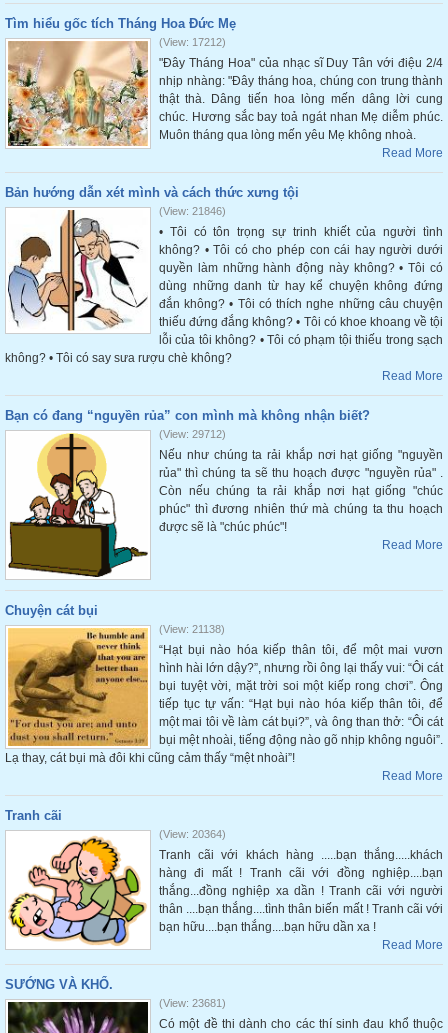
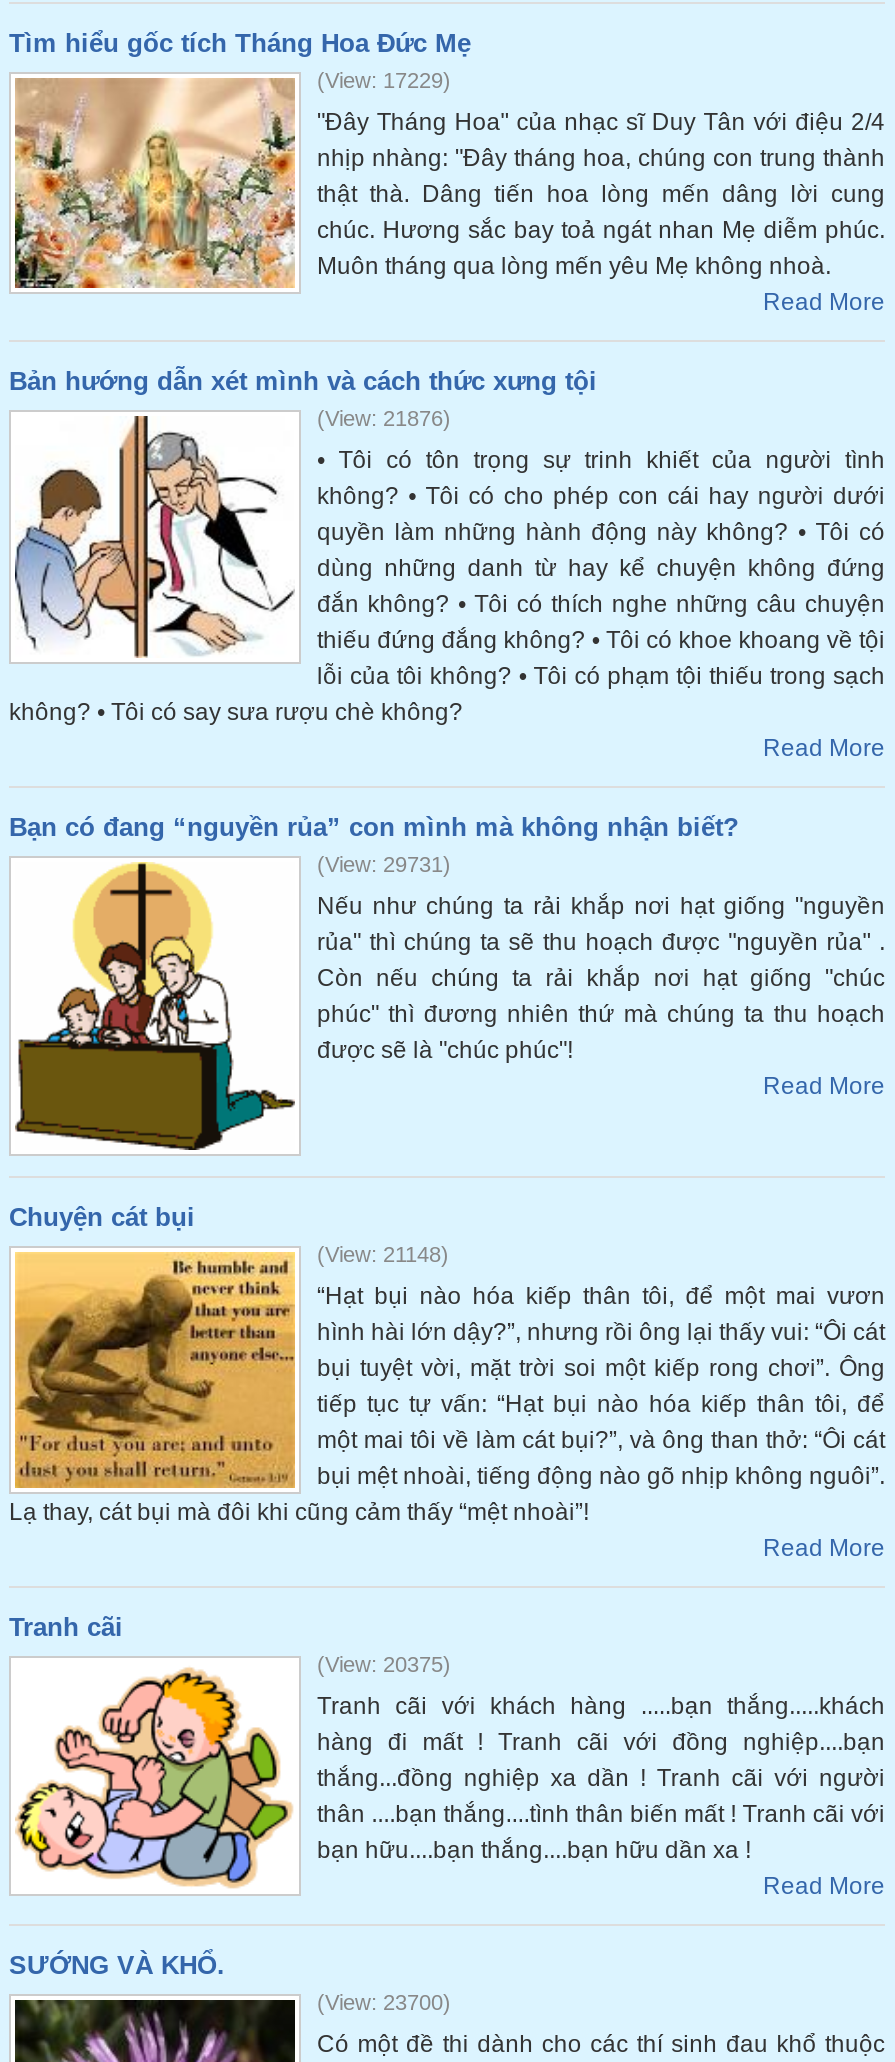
- (View: 17212)
+ (View: 17229)

- (View: 21846)
+ (View: 21876)

- (View: 29712)
+ (View: 29731)

- (View: 21138)
+ (View: 21148)

- (View: 20364)
+ (View: 20375)

- (View: 23681)
+ (View: 23700)
